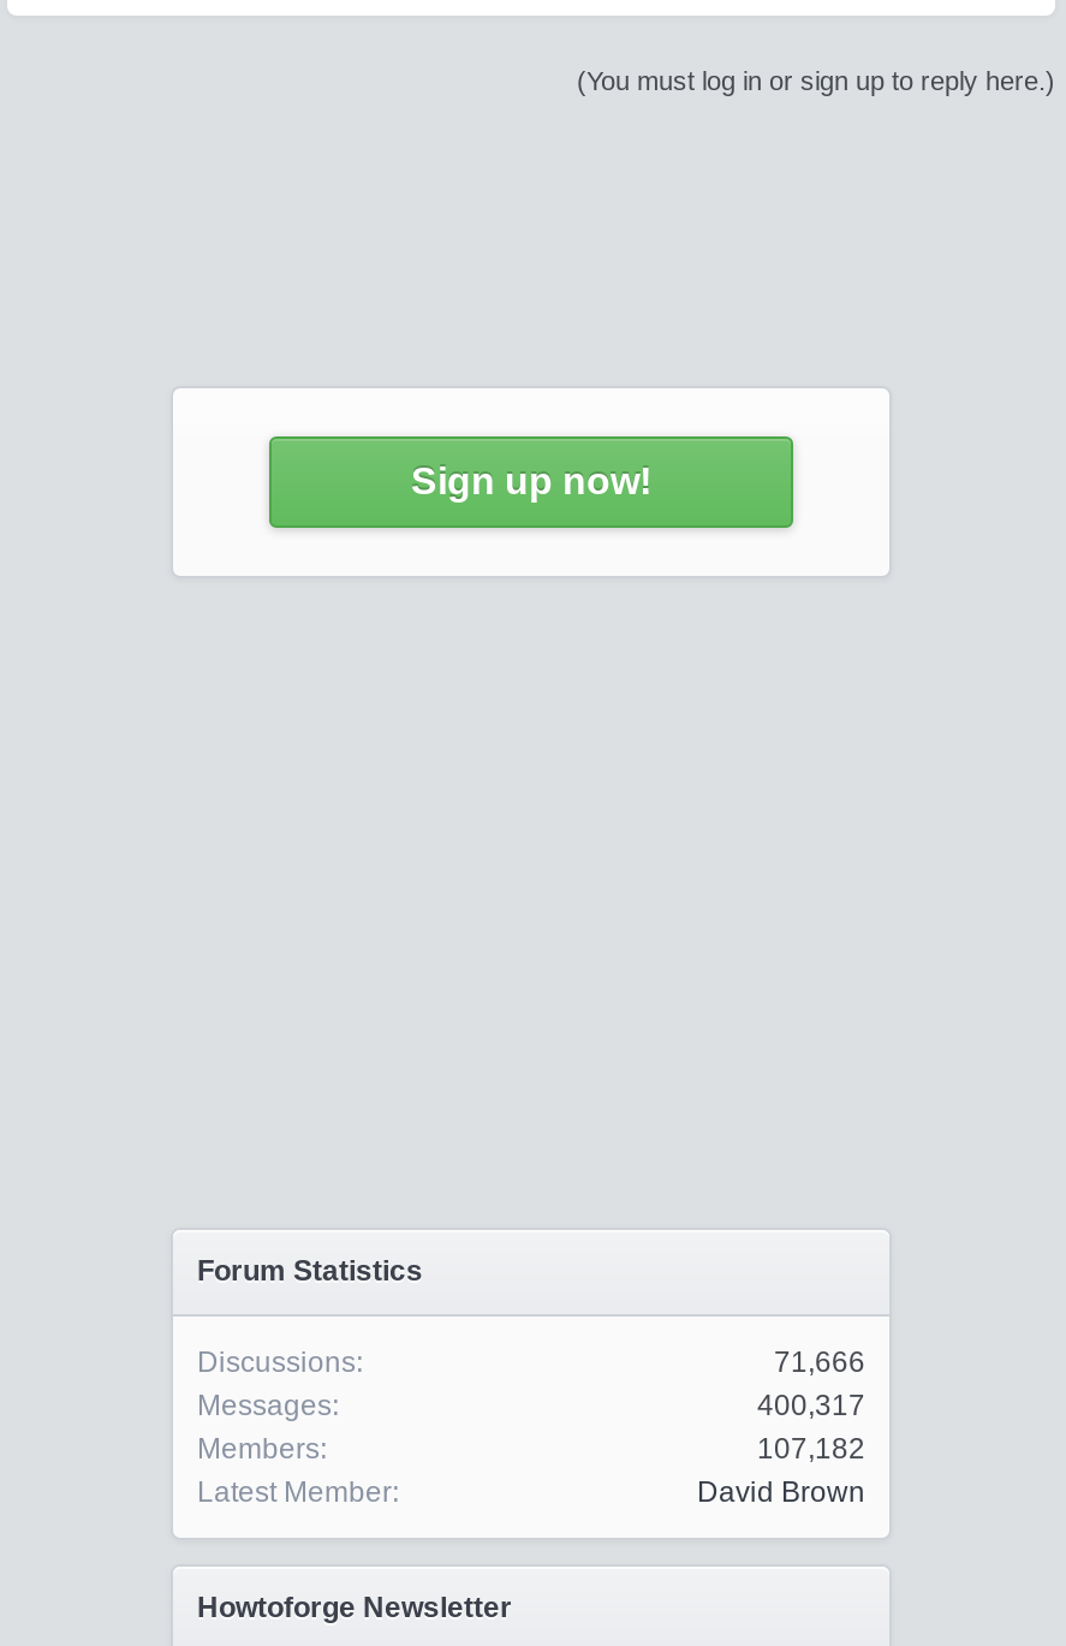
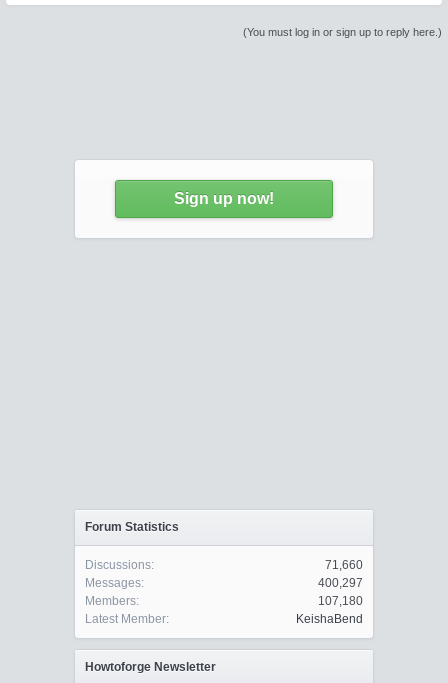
- 71,666
+ 71,660

- 400,317
+ 400,297

- 107,182
+ 107,180

- David Brown
+ KeishaBend
